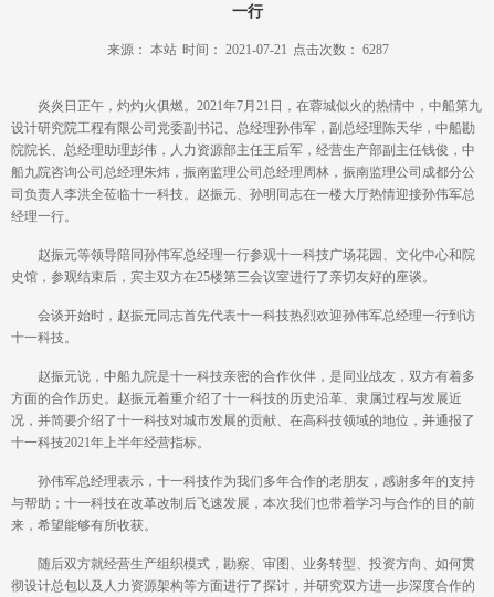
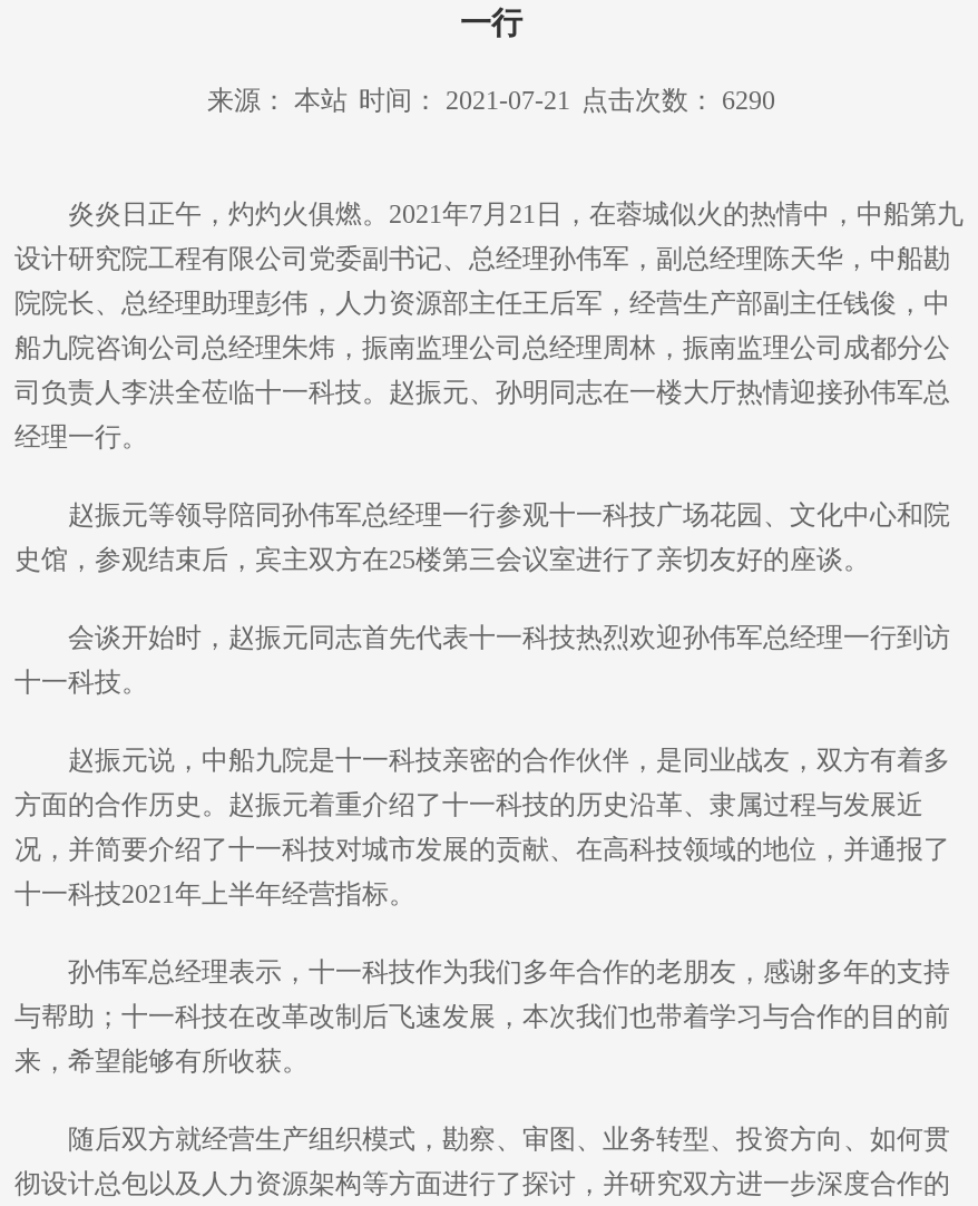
- 来源：本站 时间：2021-07-21 点击次数：6287
+ 来源：本站 时间：2021-07-21 点击次数：6290
